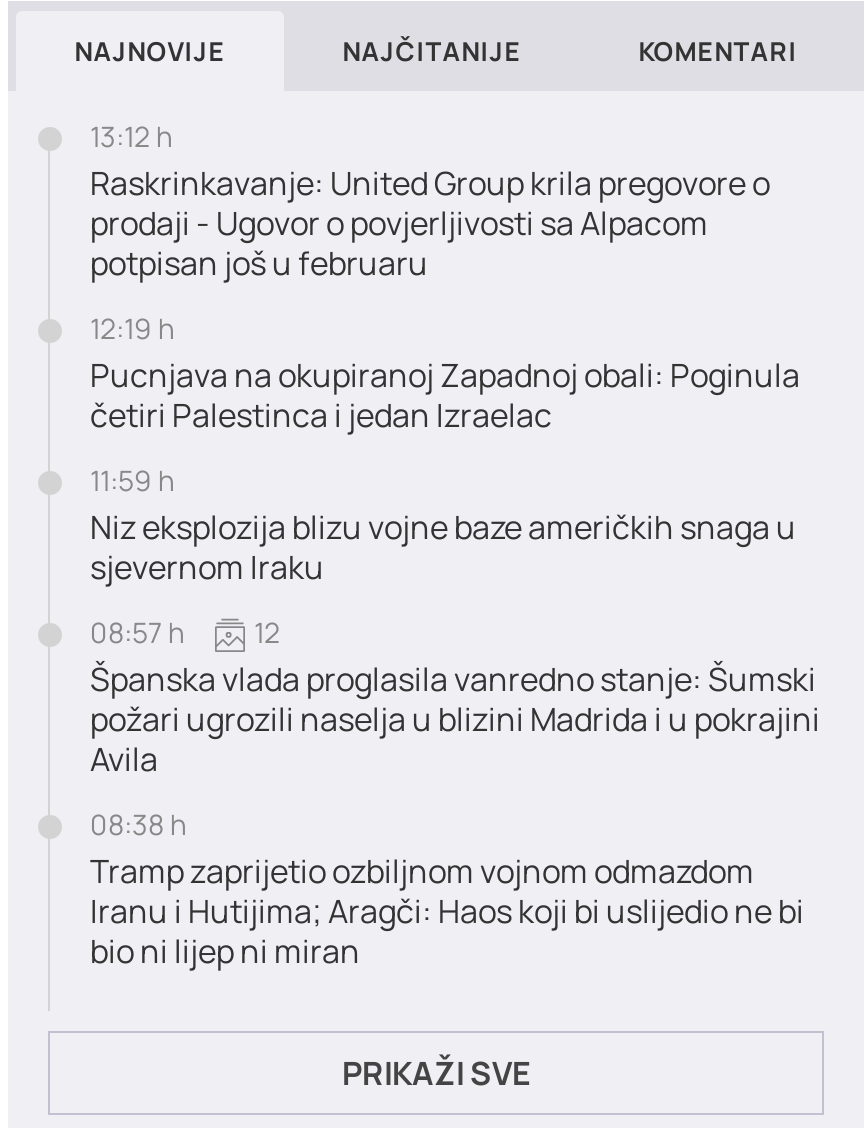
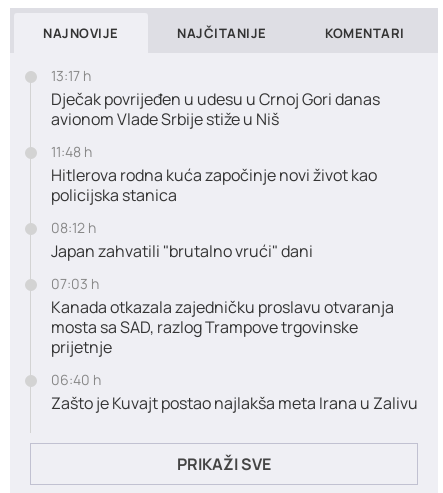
- 13:12 h
+ 13:17 h

- Raskrinkavanje: United Group krila pregovore o
- prodaji - Ugovor o povjerljivosti sa Alpacom
- potpisan još u februaru
+ Dječak povrijeđen u udesu u Crnoj Gori danas
+ avionom Vlade Srbije stiže u Niš

- 12:19 h
+ 11:48 h

- Pucnjava na okupiranoj Zapadnoj obali: Poginula
- četiri Palestinca i jedan Izraelac
+ Hitlerova rodna kuća započinje novi život kao
+ policijska stanica

- 11:59 h
+ 08:12 h

- Niz eksplozija blizu vojne baze američkih snaga u
- sjevernom Iraku
+ Japan zahvatili "brutalno vrući" dani

- 08:57 h
- 12
+ 07:03 h

- Španska vlada proglasila vanredno stanje: Šumski
- požari ugrozili naselja u blizini Madrida i u pokrajini
- Avila
+ Kanada otkazala zajedničku proslavu otvaranja
+ mosta sa SAD, razlog Trampove trgovinske
+ prijetnje

- 08:38 h
+ 06:40 h

- Tramp zaprijetio ozbiljnom vojnom odmazdom
- Iranu i Hutijima; Aragči: Haos koji bi uslijedio ne bi
- bio ni lijep ni miran
+ Zašto je Kuvajt postao najlakša meta Irana u Zalivu
